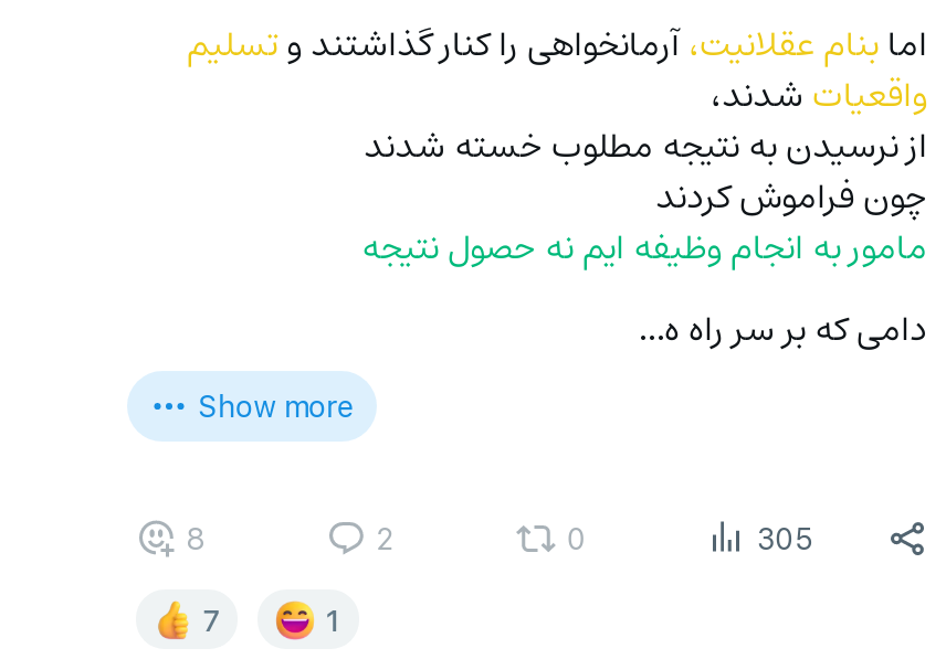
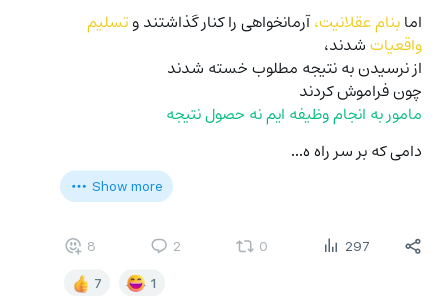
- 305
+ 297
